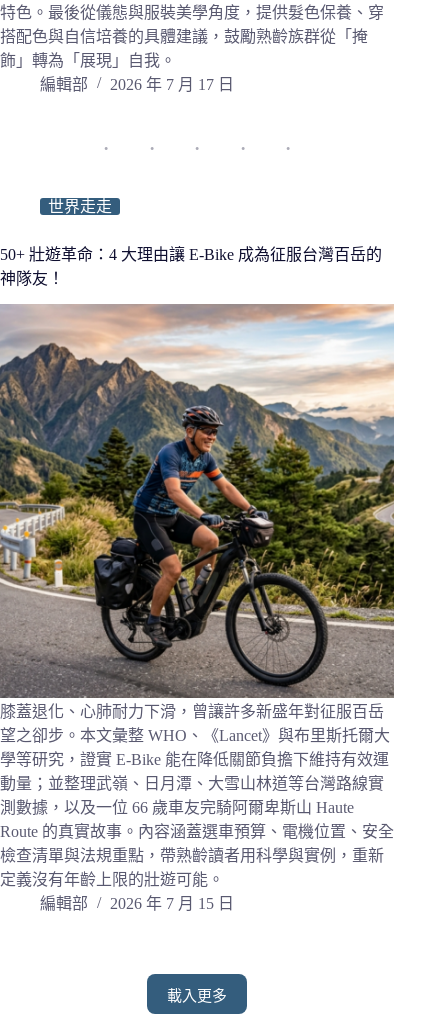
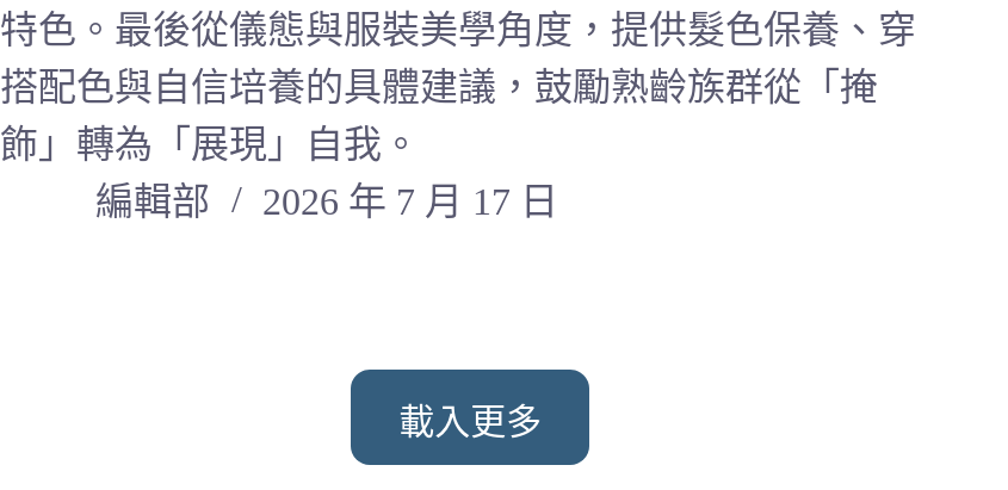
- 世界走走
- 50+ 壯遊革命：4 大理由讓 E-Bike 成為征服台灣百岳的
- 神隊友！

- [image]
- 膝蓋退化、心肺耐力下滑，曾讓許多新盛年對征服百岳
- 望之卻步。本文彙整 WHO、《Lancet》與布里斯托爾大
- 學等研究，證實 E-Bike 能在降低關節負擔下維持有效運
- 動量；並整理武嶺、日月潭、大雪山林道等台灣路線實
- 測數據，以及一位 66 歲車友完騎阿爾卑斯山 Haute
- Route 的真實故事。內容涵蓋選車預算、電機位置、安全
- 檢查清單與法規重點，帶熟齡讀者用科學與實例，重新
- 定義沒有年齡上限的壯遊可能。
- 編輯部
- 2026 年 7 月 15 日
